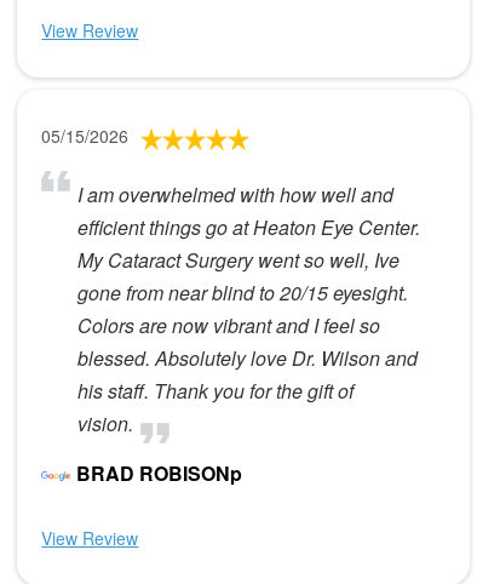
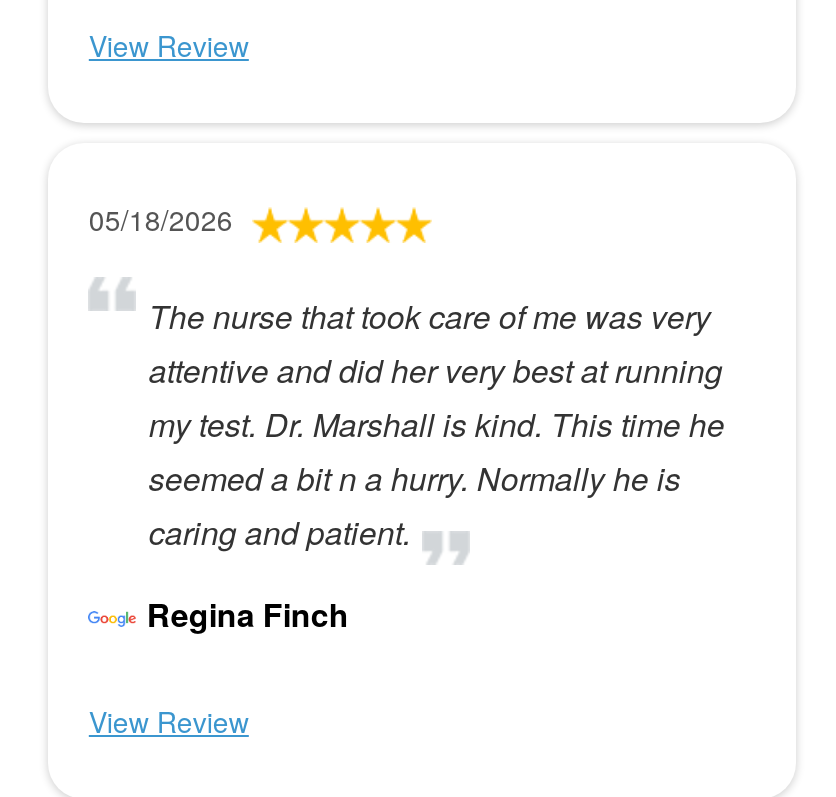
- 05/15/2026
+ 05/18/2026

- I am overwhelmed with how well and
- efficient things go at Heaton Eye Center.
- My Cataract Surgery went so well, Ive
- gone from near blind to 20/15 eyesight.
- Colors are now vibrant and I feel so
- blessed. Absolutely love Dr. Wilson and
- his staff. Thank you for the gift of
- vision.
+ The nurse that took care of me was very
+ attentive and did her very best at running
+ my test. Dr. Marshall is kind. This time he
+ seemed a bit n a hurry. Normally he is
+ caring and patient.

- BRAD ROBISONp
+ Regina Finch
